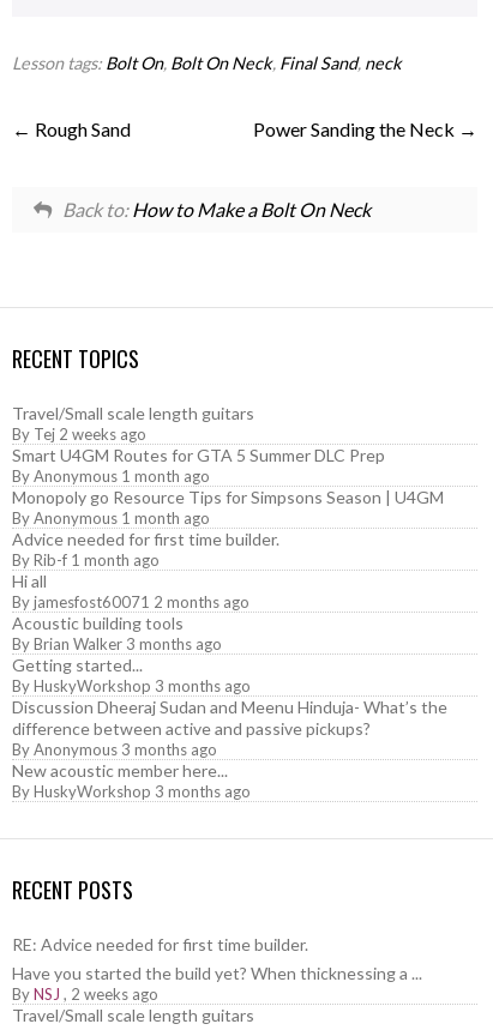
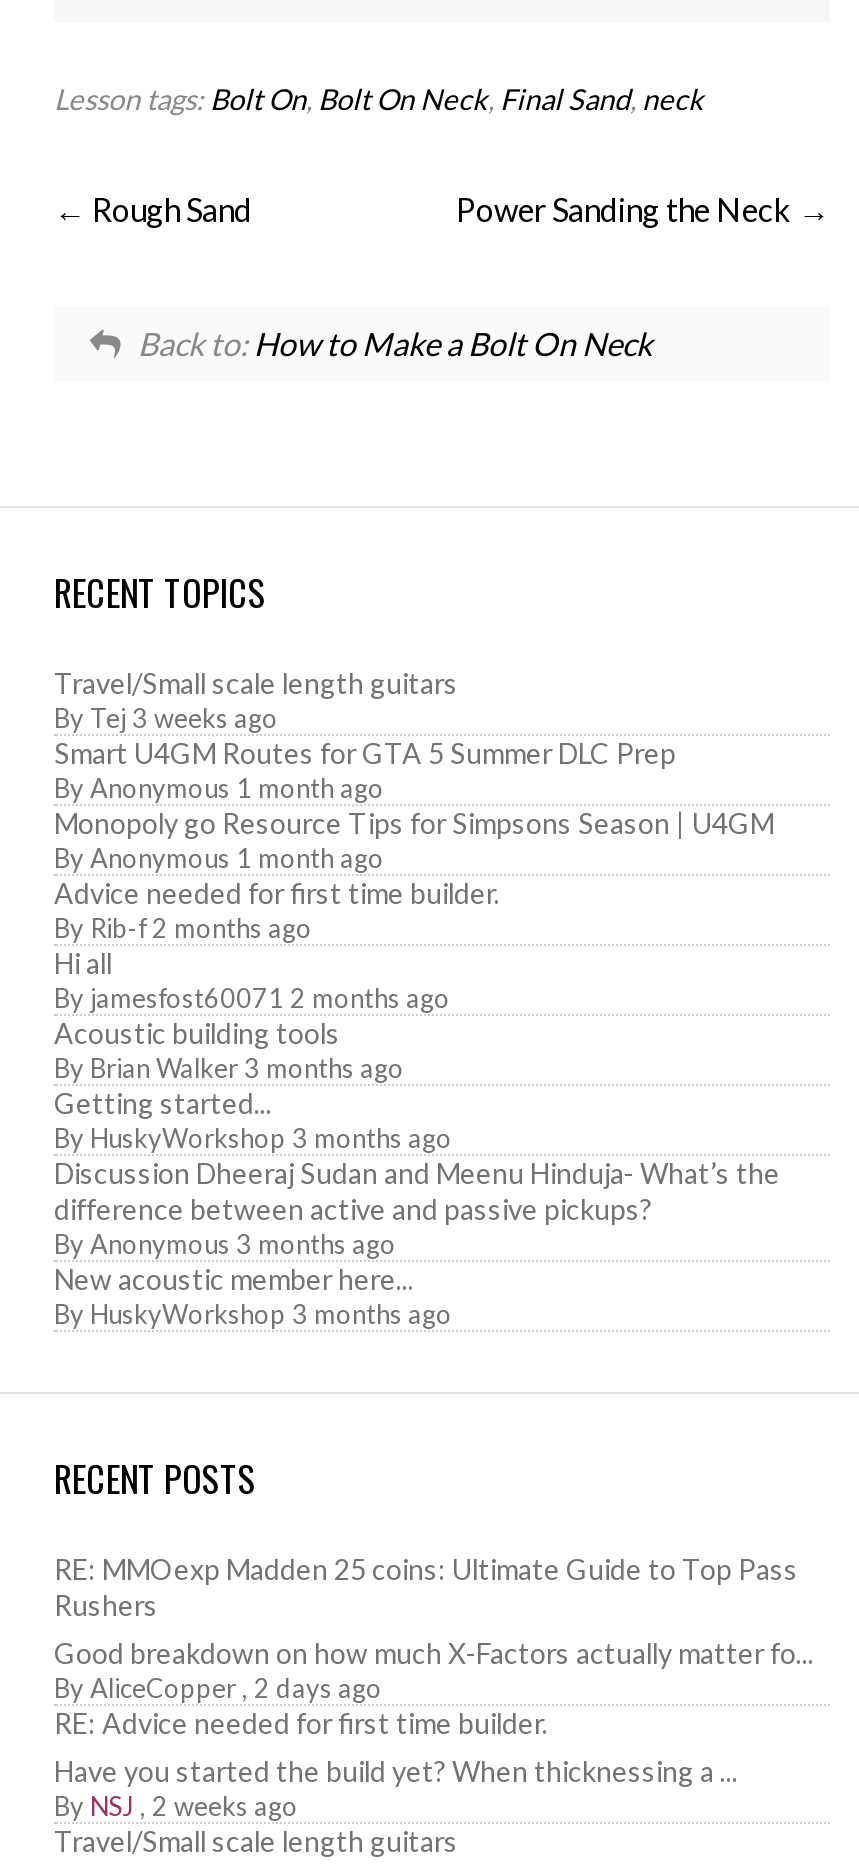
- By Tej 2 weeks ago
+ By Tej 3 weeks ago

- By Rib-f 1 month ago
+ By Rib-f 2 months ago

+ RE: MMOexp Madden 25 coins: Ultimate Guide to Top Pass
+ Rushers
+ Good breakdown on how much X-Factors actually matter fo...
+ By AliceCopper, 2 days ago
